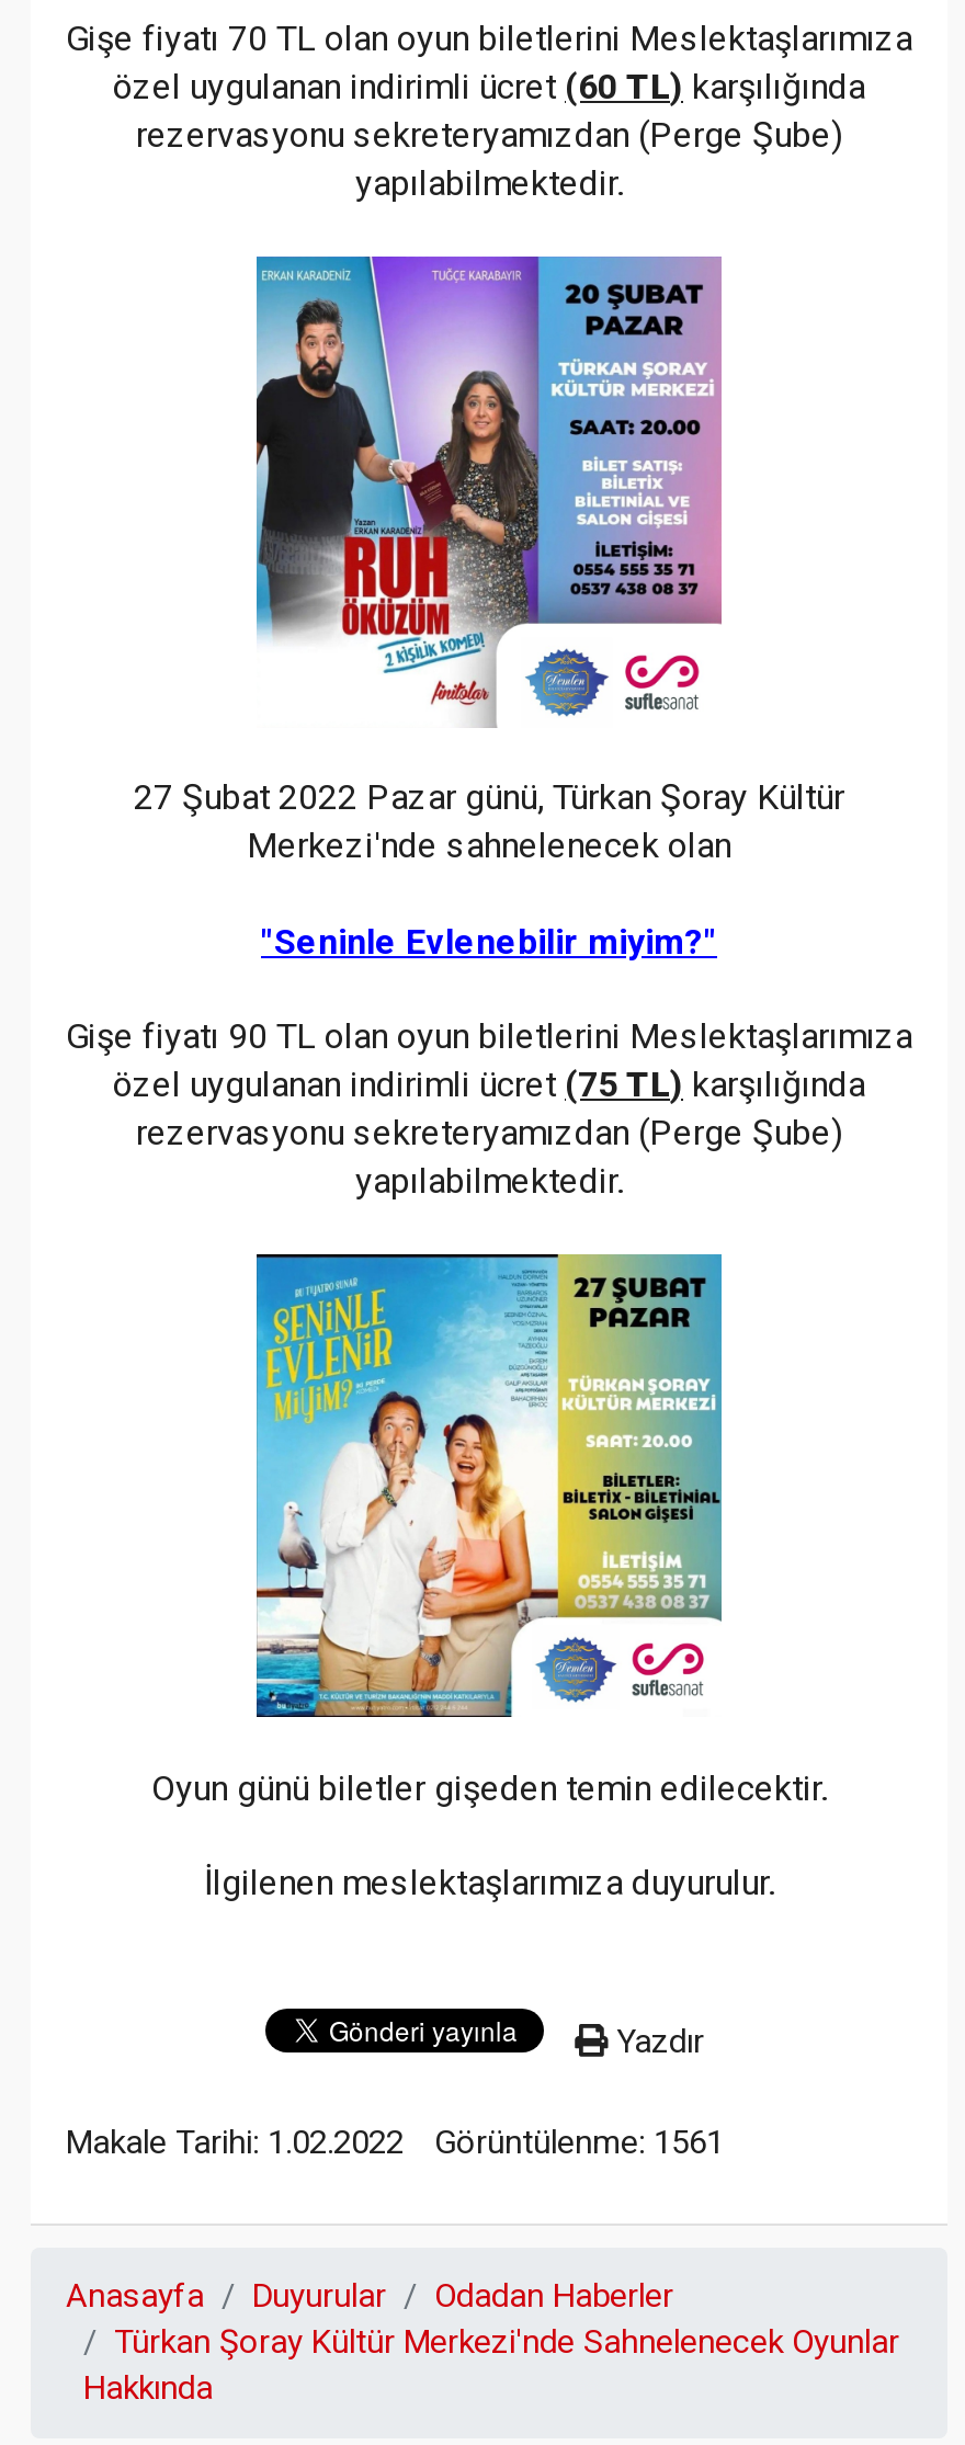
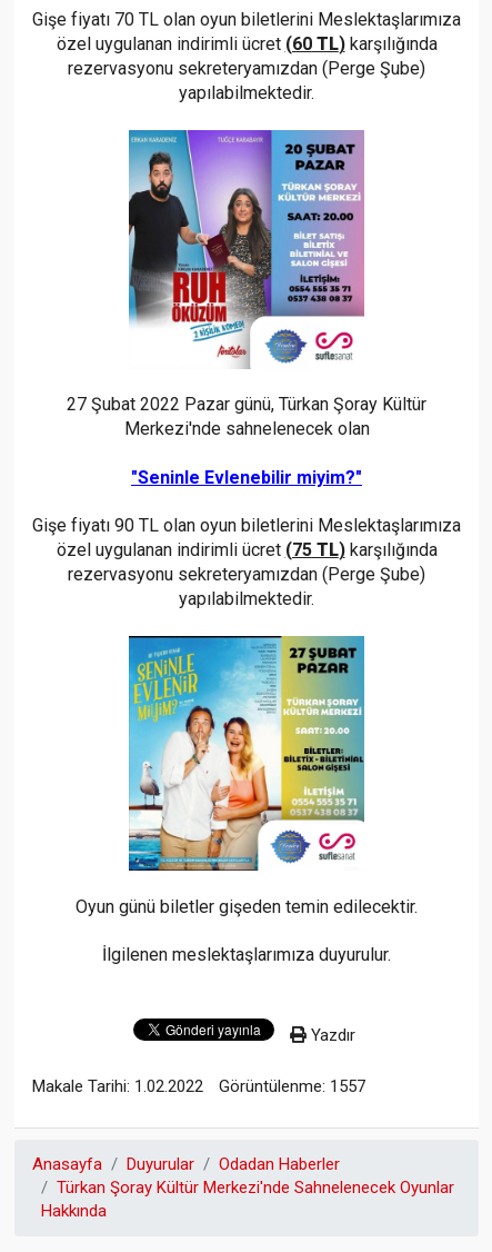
- Görüntülenme: 1561
+ Görüntülenme: 1557
